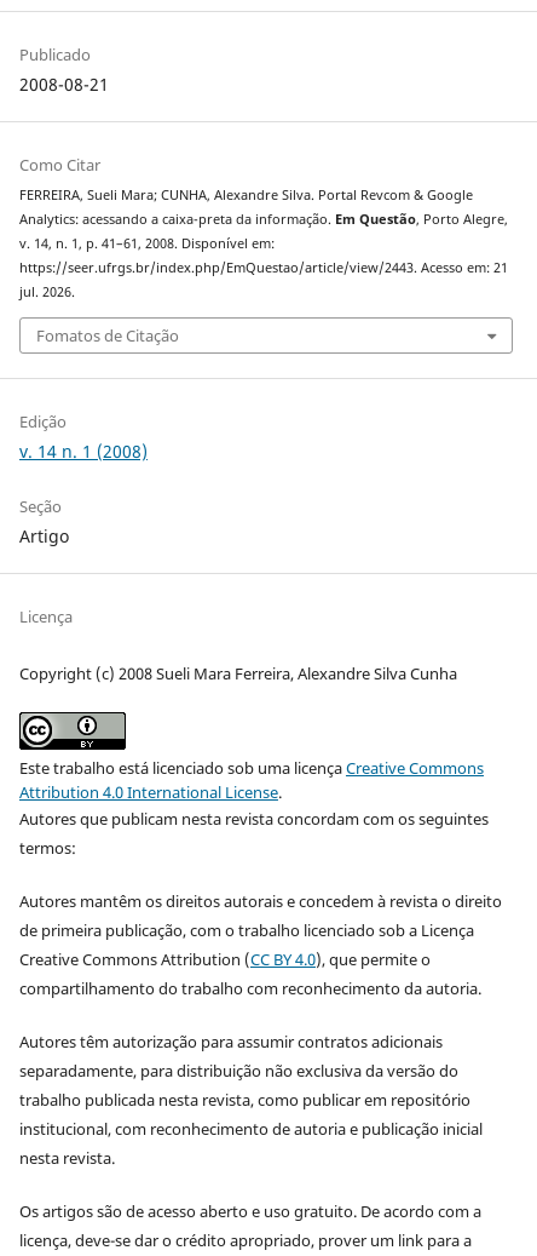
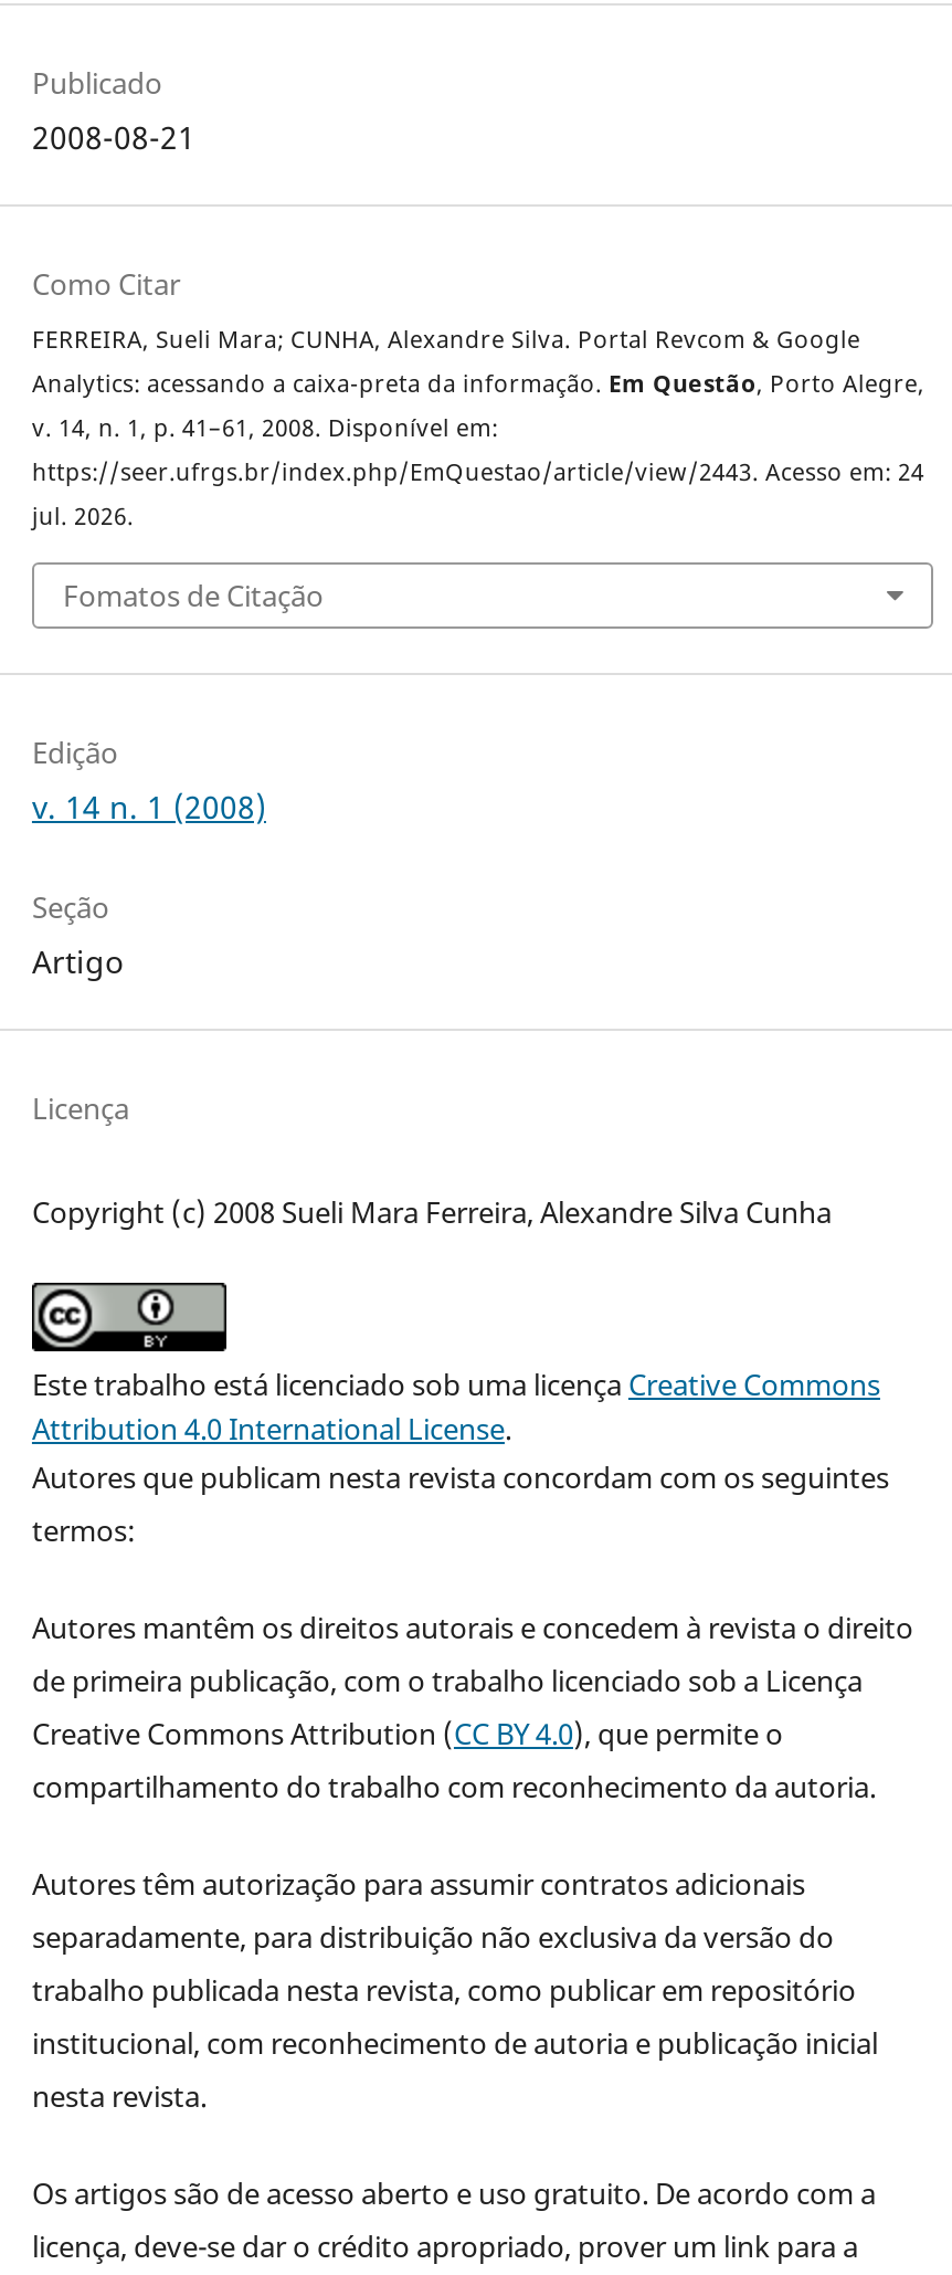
- https://seer.ufrgs.br/index.php/EmQuestao/article/view/2443. Acesso em: 21
+ https://seer.ufrgs.br/index.php/EmQuestao/article/view/2443. Acesso em: 24
